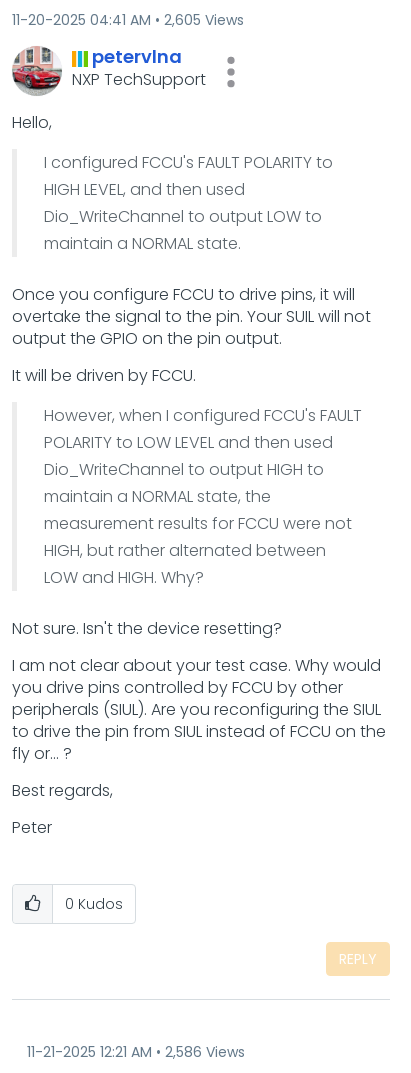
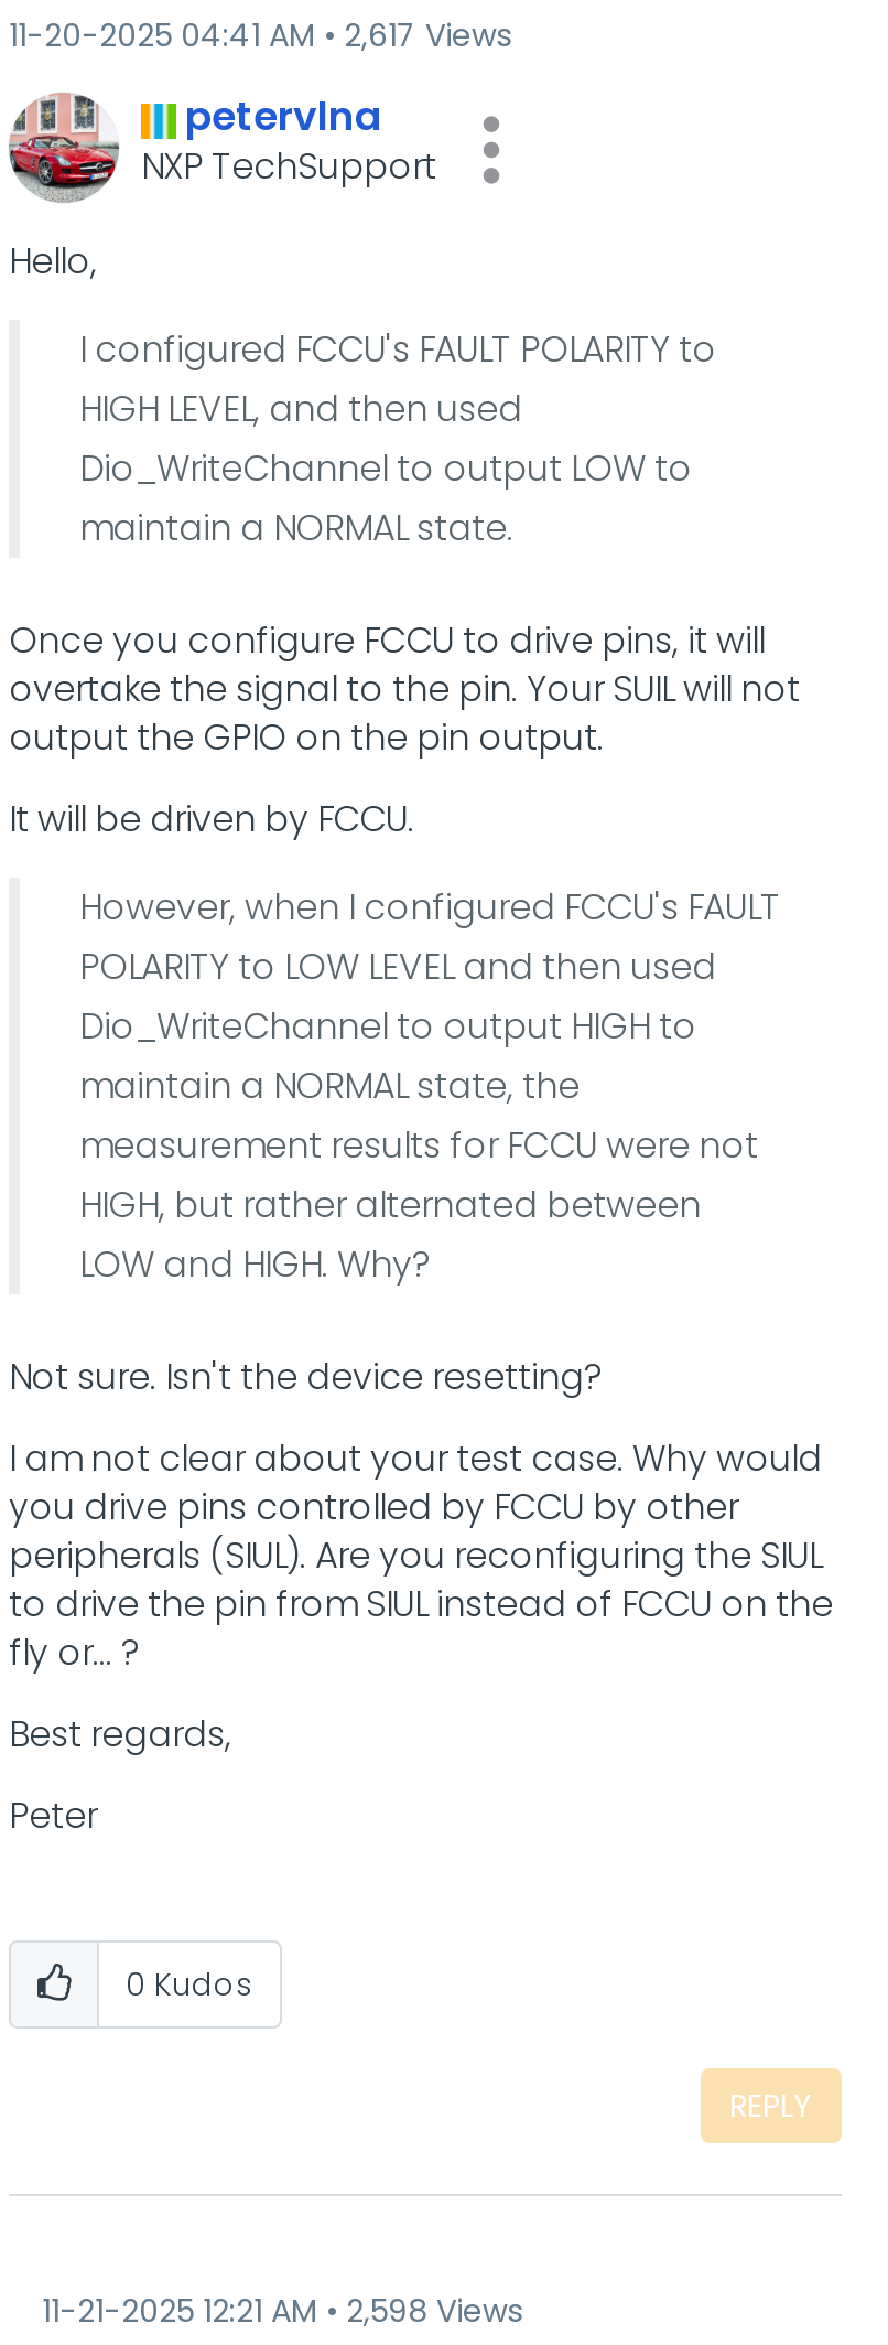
- 11-20-2025 04:41 AM 2,605 Views
+ 11-20-2025 04:41 AM 2,617 Views

- 11-21-2025 12:21 AM 2,586 Views
+ 11-21-2025 12:21 AM 2,598 Views
